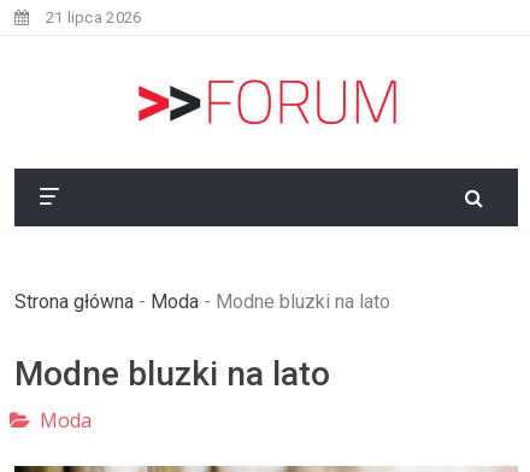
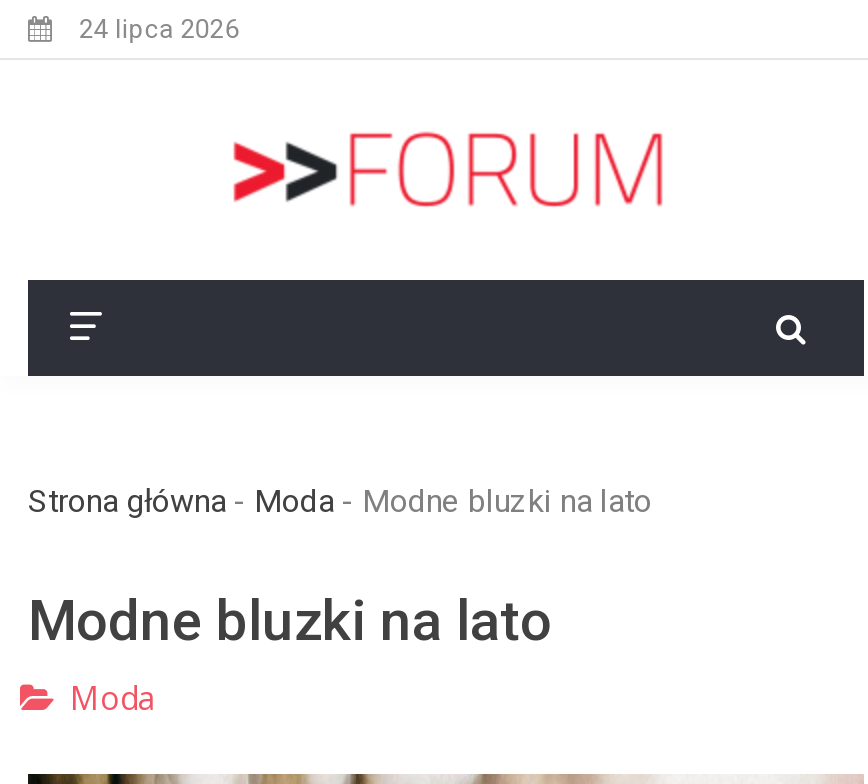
- 21 lipca 2026
+ 24 lipca 2026
